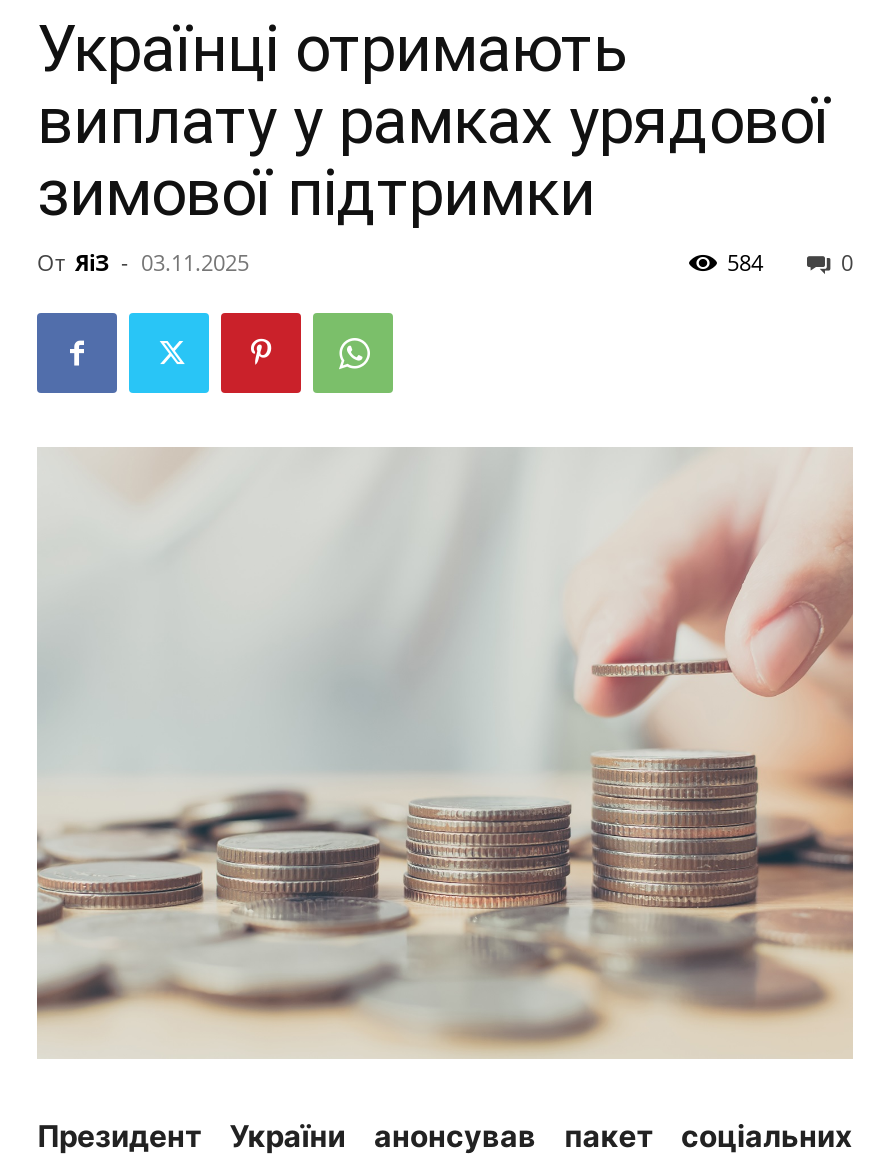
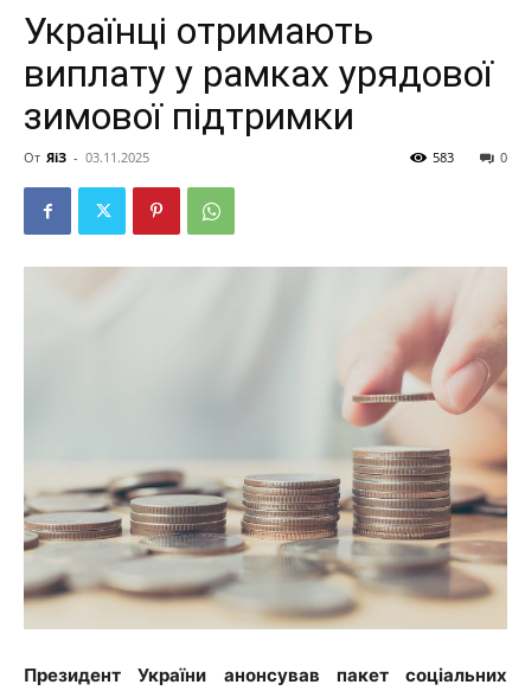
- 584
+ 583
